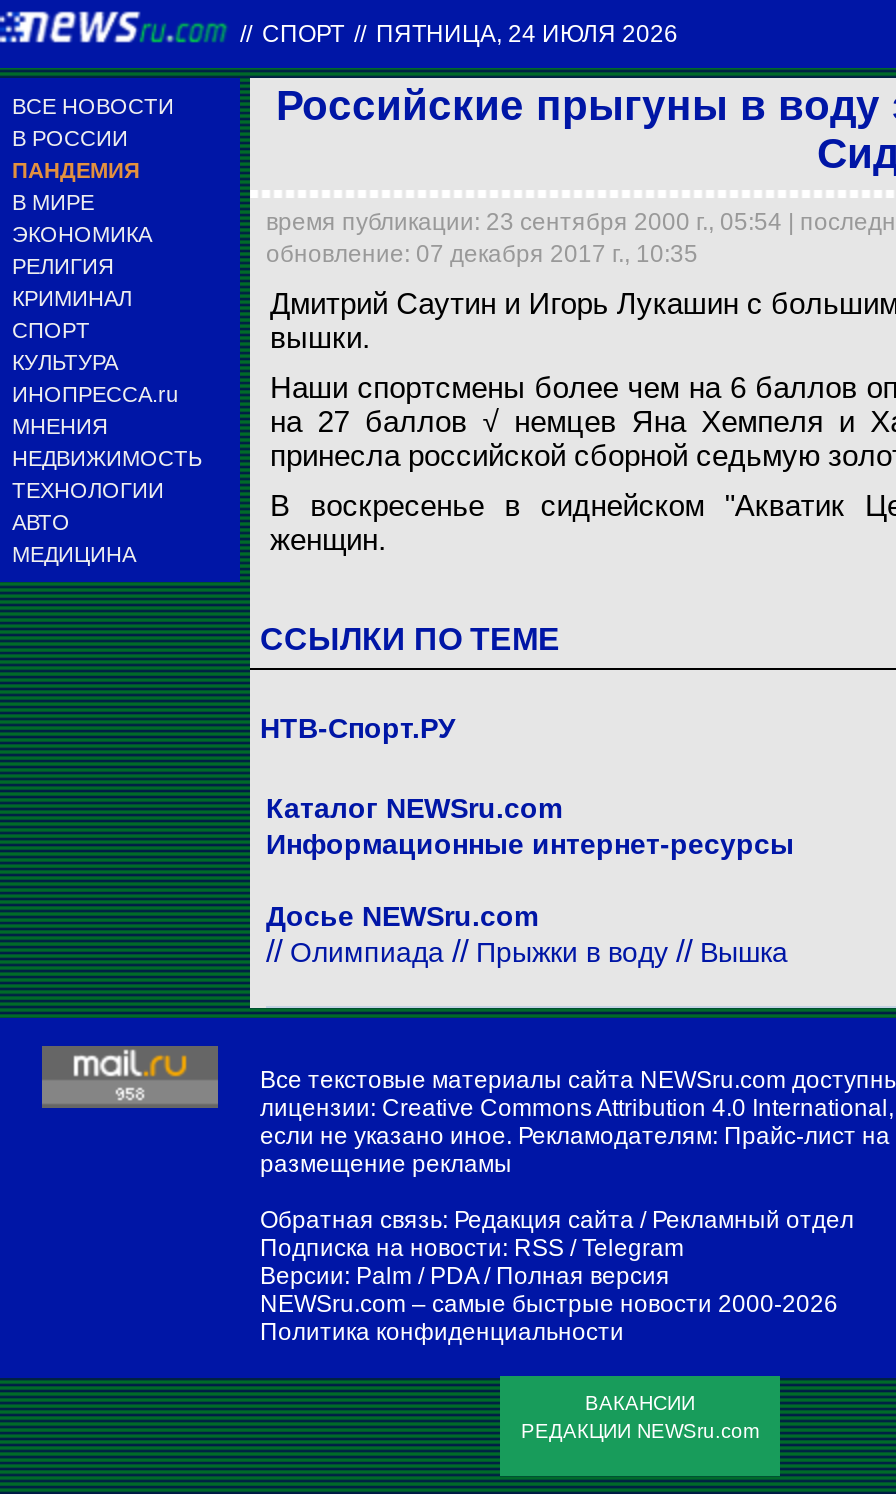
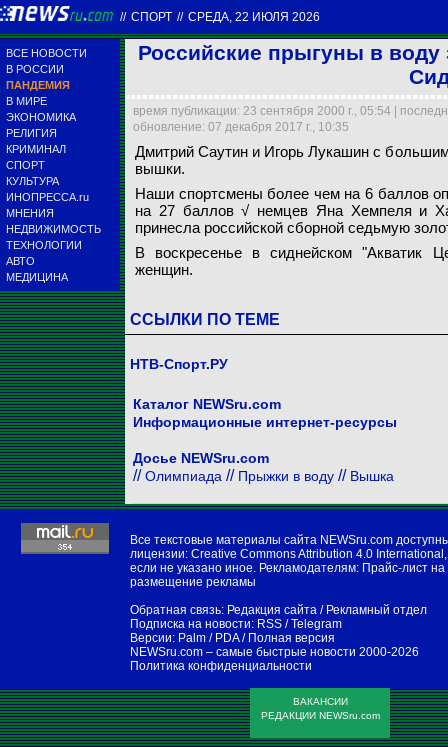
- // СПОРТ // ПЯТНИЦА, 24 ИЮЛЯ 2026
+ // СПОРТ // СРЕДА, 22 ИЮЛЯ 2026
